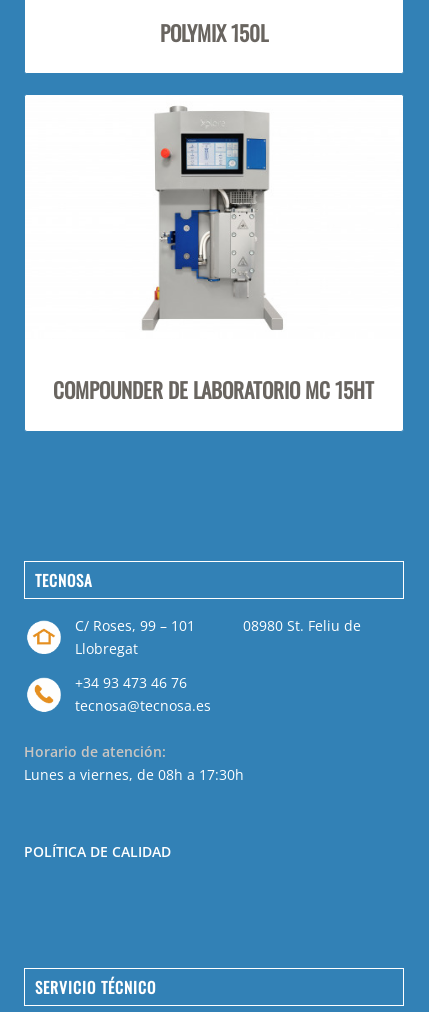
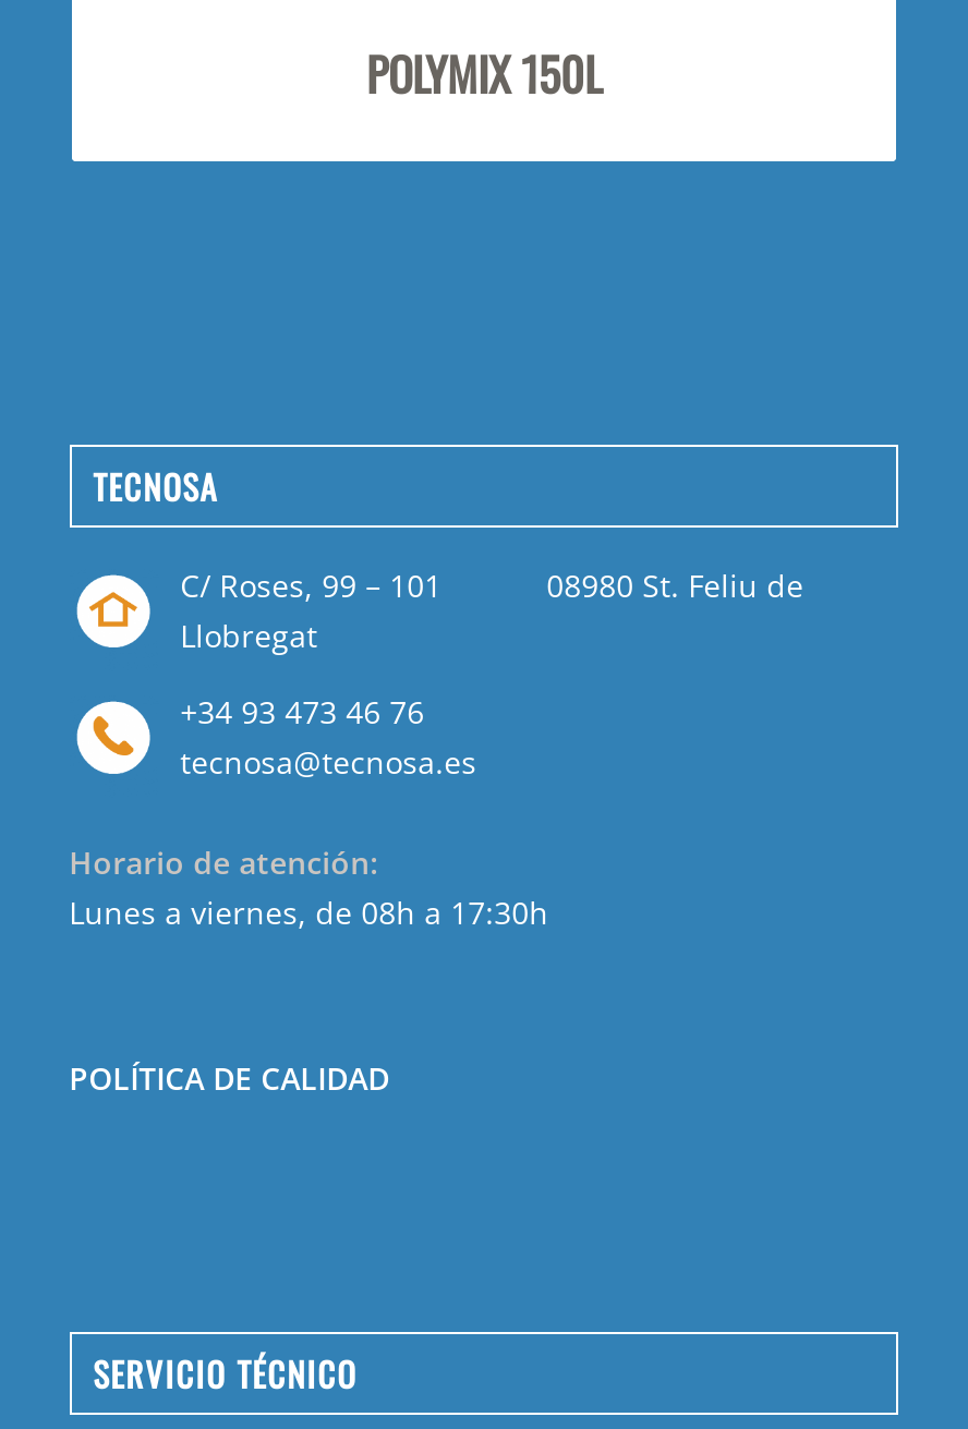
- [image]

- COMPOUNDER DE LABORATORIO MC 15HT
